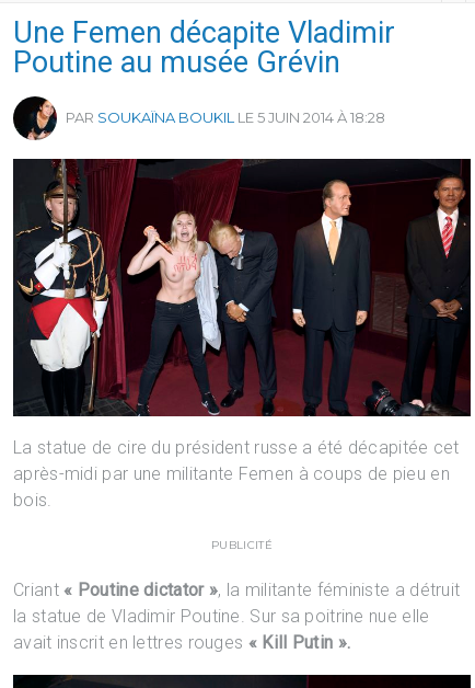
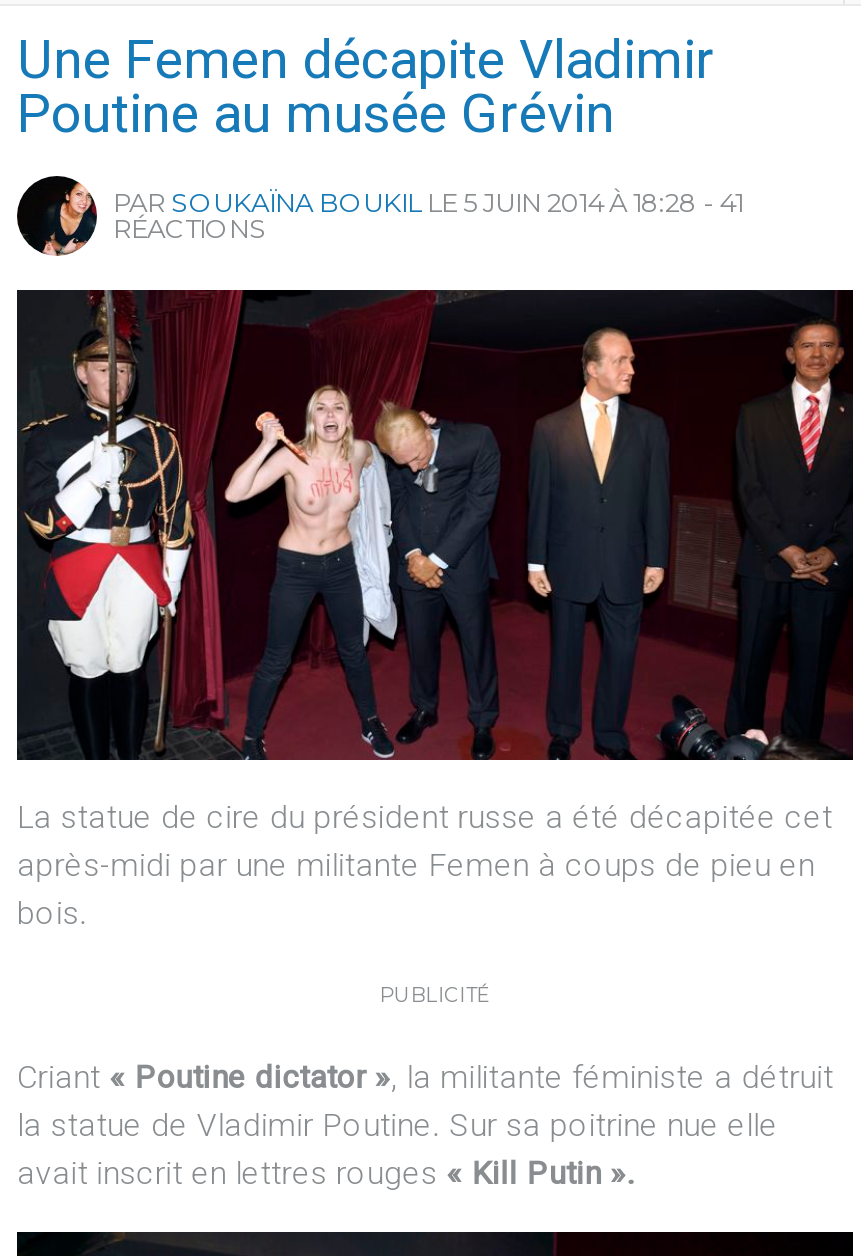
- PAR SOUKAÏNA BOUKIL LE 5 JUIN 2014 À 18:28
+ PAR SOUKAÏNA BOUKIL LE 5 JUIN 2014 À 18:28 - 41
+ RÉACTIONS
